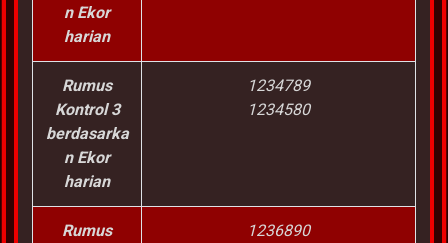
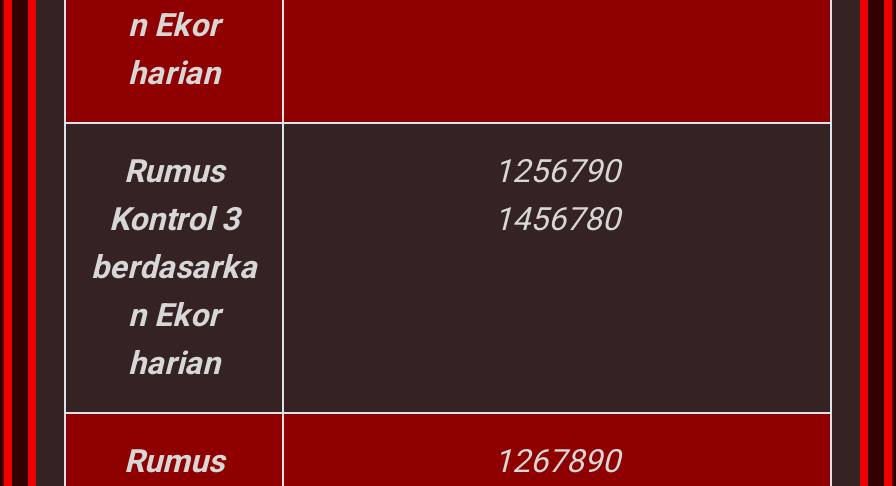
- 1234789
+ 1256790

- 1234580
+ 1456780

- 1236890
+ 1267890
